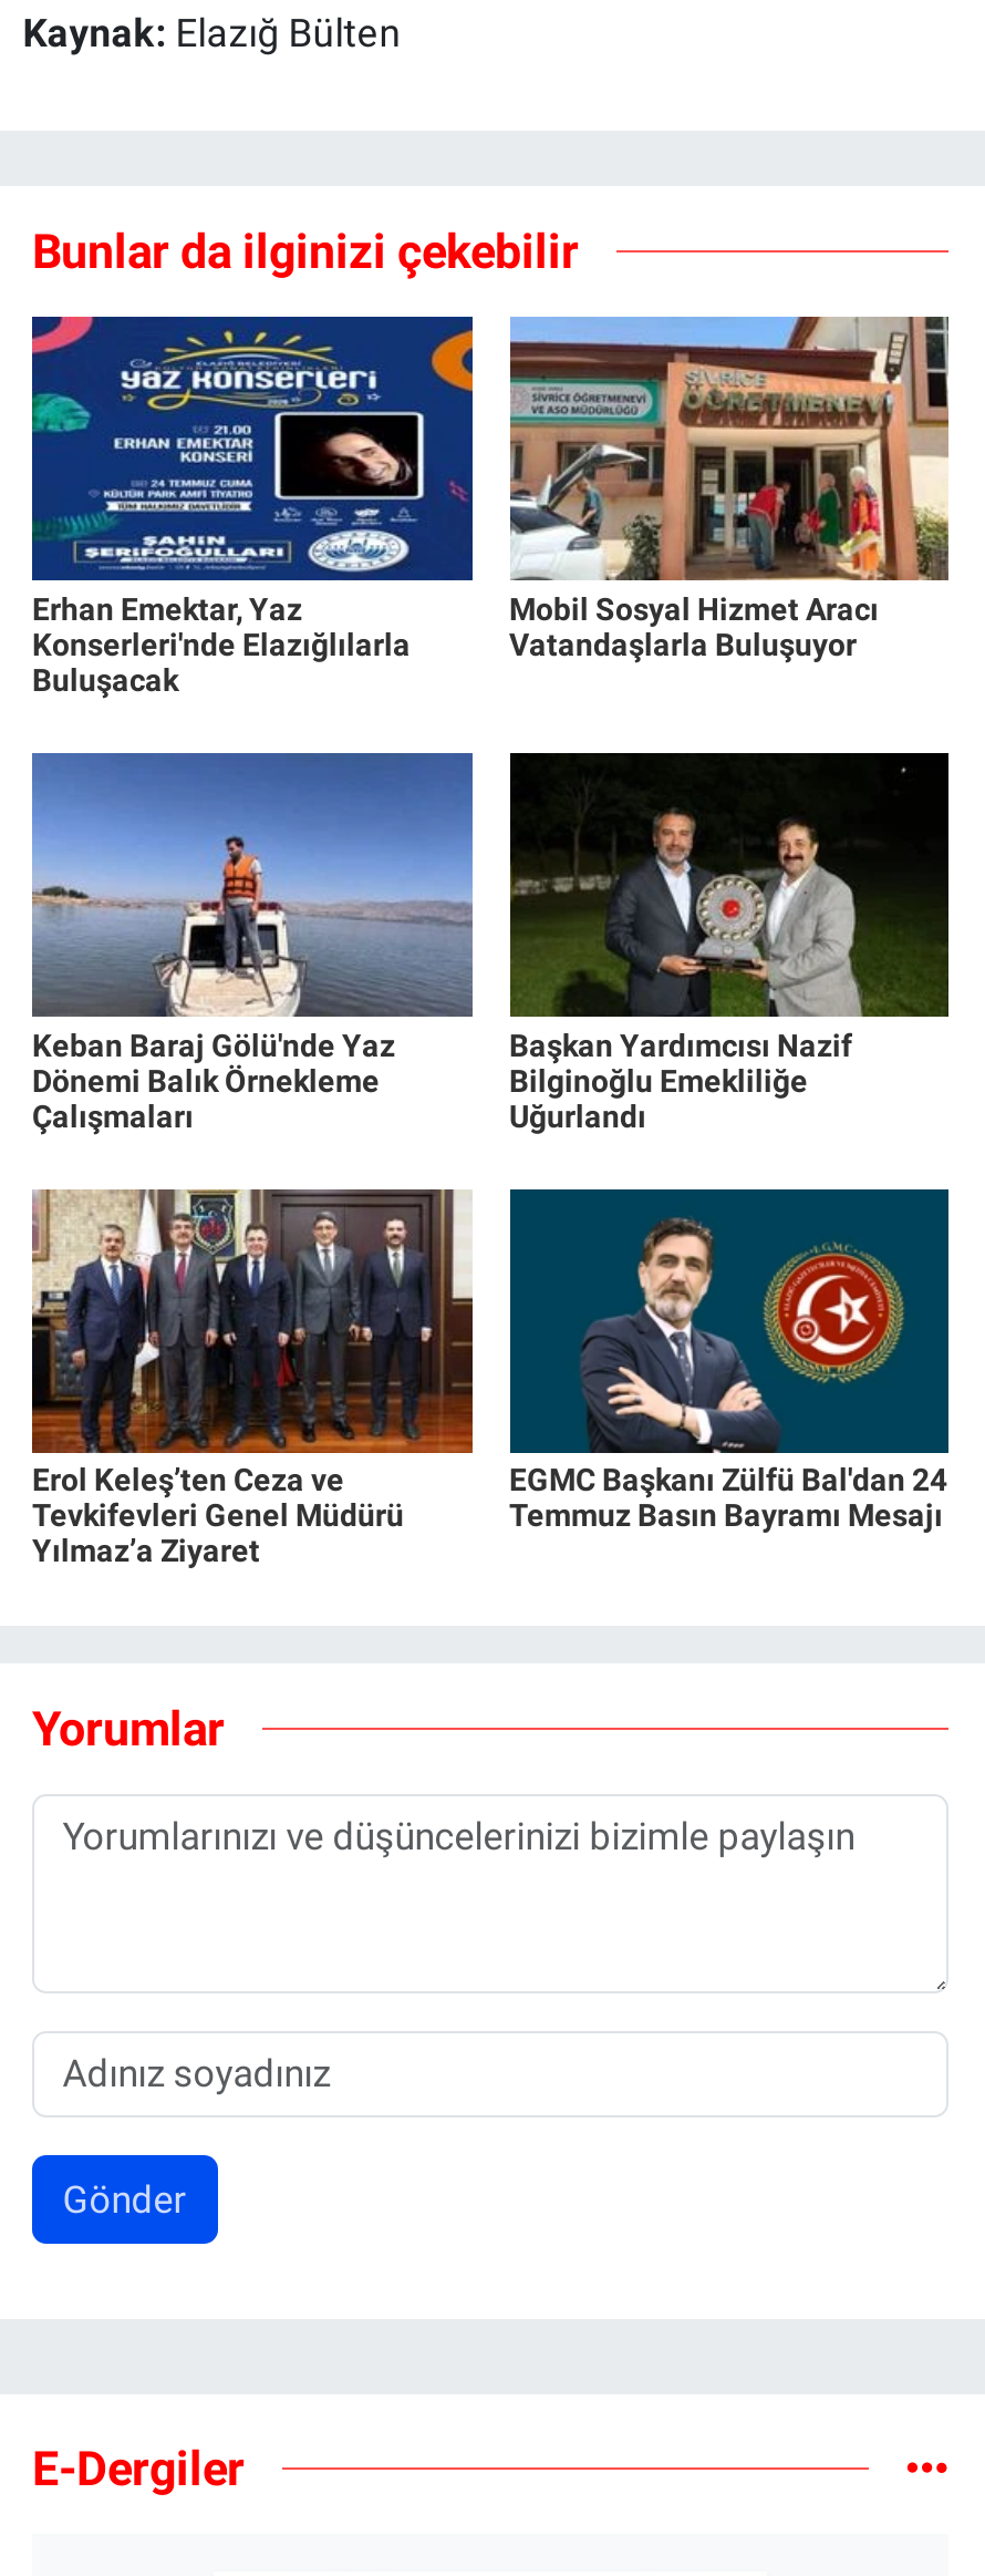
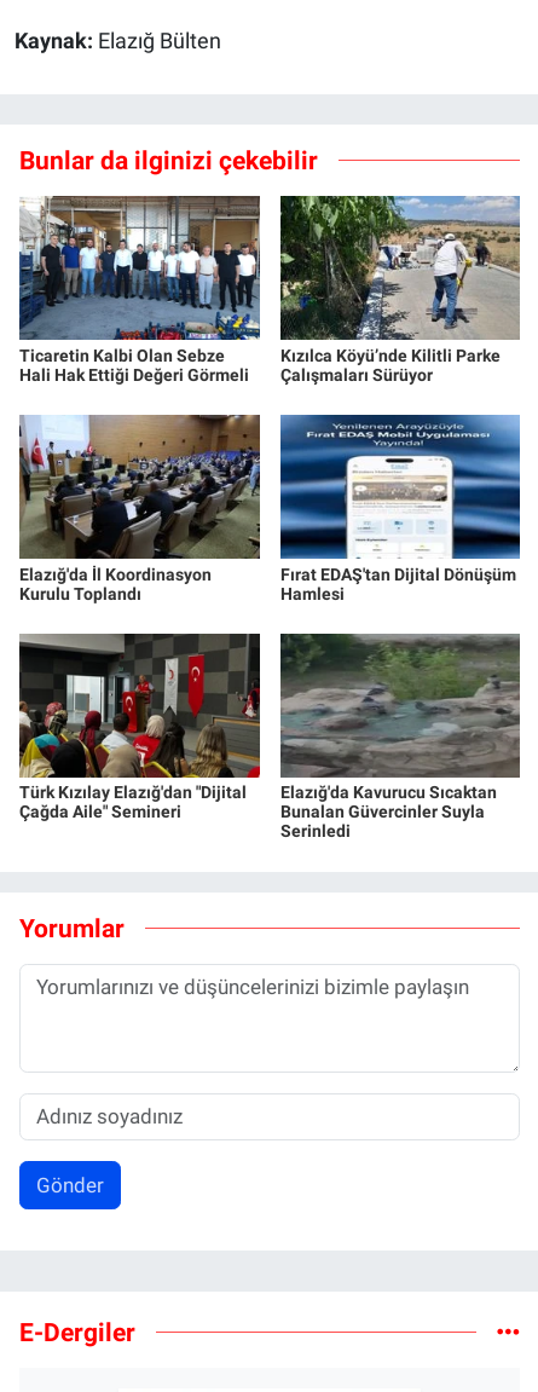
- [image]
- Erhan Emektar, Yaz
- Konserleri'nde Elazığlılarla
- Buluşacak
+ [image]
+ Ticaretin Kalbi Olan Sebze
+ Hali Hak Ettiği Değeri Görmeli

- [image]
- Mobil Sosyal Hizmet Aracı
- Vatandaşlarla Buluşuyor
+ [image]
+ Kızılca Köyü’nde Kilitli Parke
+ Çalışmaları Sürüyor

- [image]
- Keban Baraj Gölü'nde Yaz
- Dönemi Balık Örnekleme
- Çalışmaları
+ [image]
+ Elazığ'da İl Koordinasyon
+ Kurulu Toplandı

- [image]
- Başkan Yardımcısı Nazif
- Bilginoğlu Emekliliğe
- Uğurlandı
+ [image]
+ Fırat EDAŞ'tan Dijital Dönüşüm
+ Hamlesi

- [image]
- Erol Keleş’ten Ceza ve
- Tevkifevleri Genel Müdürü
- Yılmaz’a Ziyaret
+ [image]
+ Türk Kızılay Elazığ'dan "Dijital
+ Çağda Aile" Semineri

- [image]
- EGMC Başkanı Zülfü Bal'dan 24
- Temmuz Basın Bayramı Mesajı
+ [image]
+ Elazığ'da Kavurucu Sıcaktan
+ Bunalan Güvercinler Suyla
+ Serinledi
